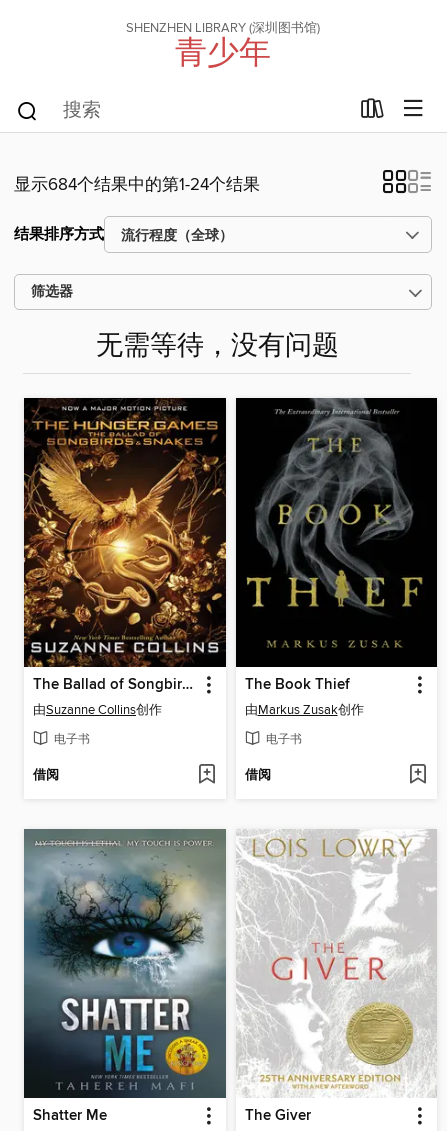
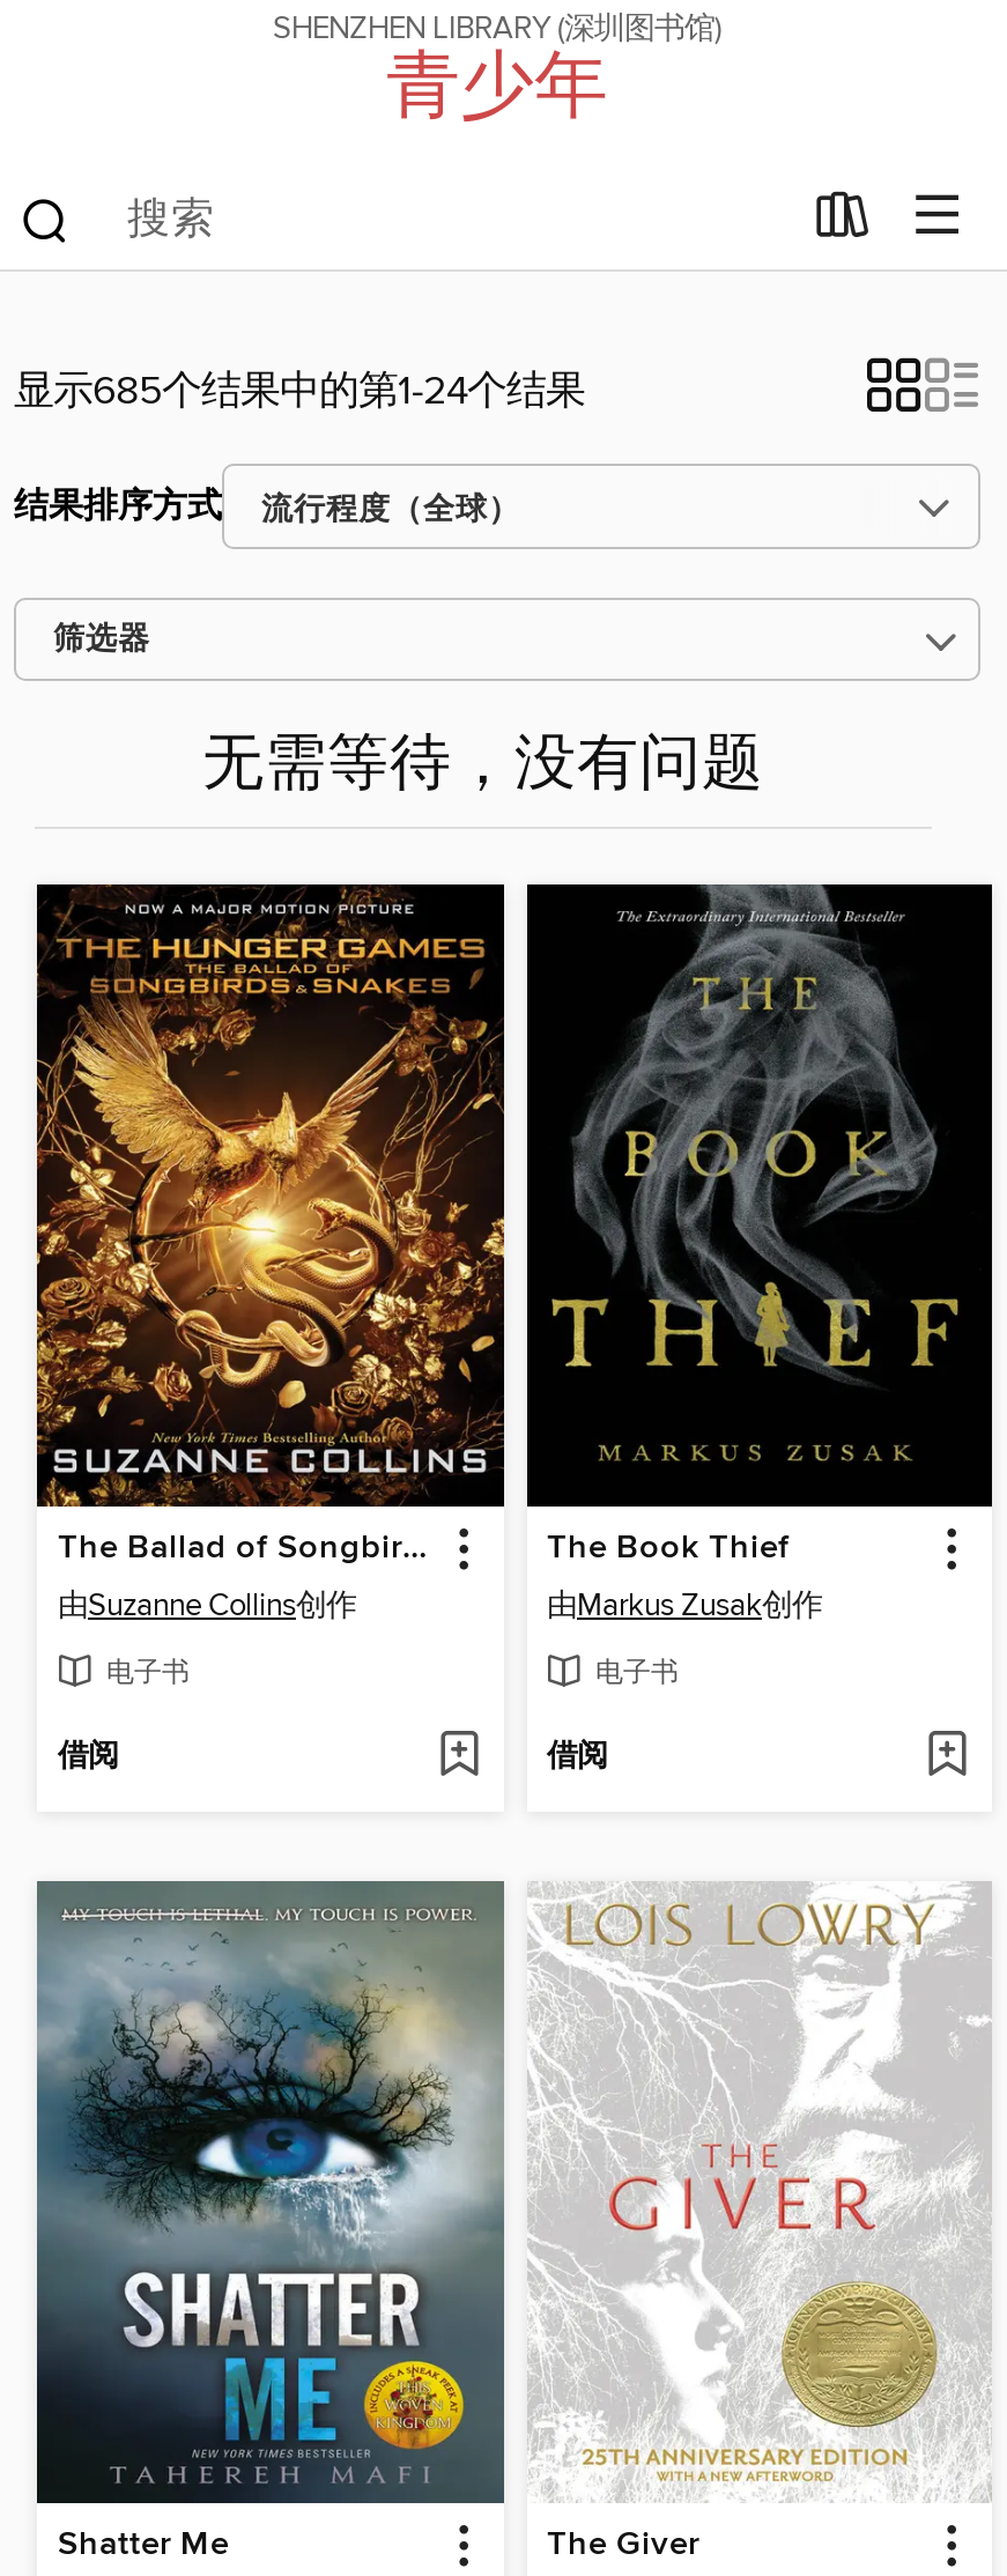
- 显示684个结果中的第1-24个结果
+ 显示685个结果中的第1-24个结果
